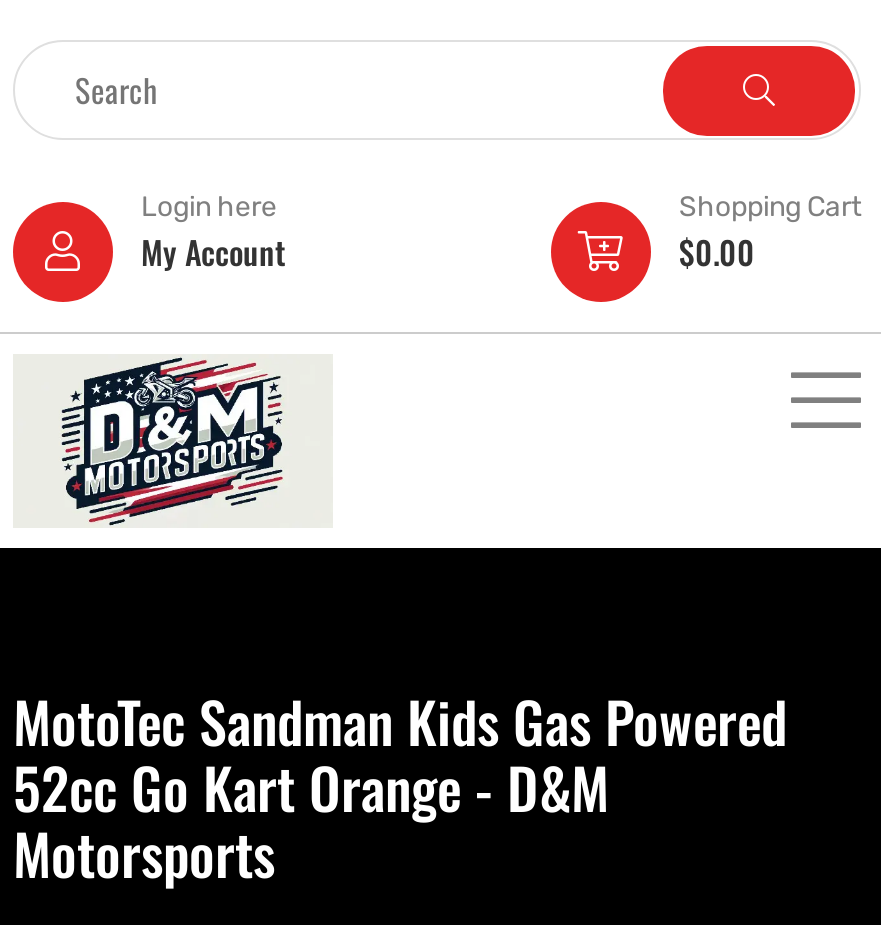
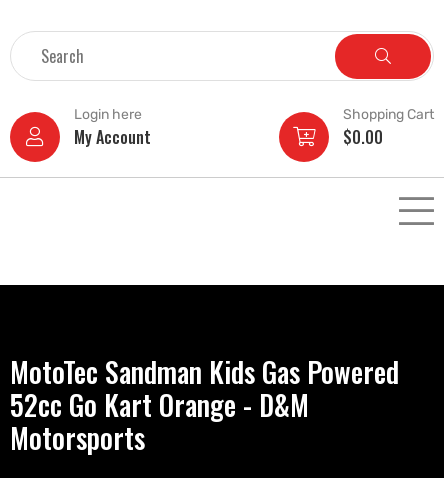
- [image]
